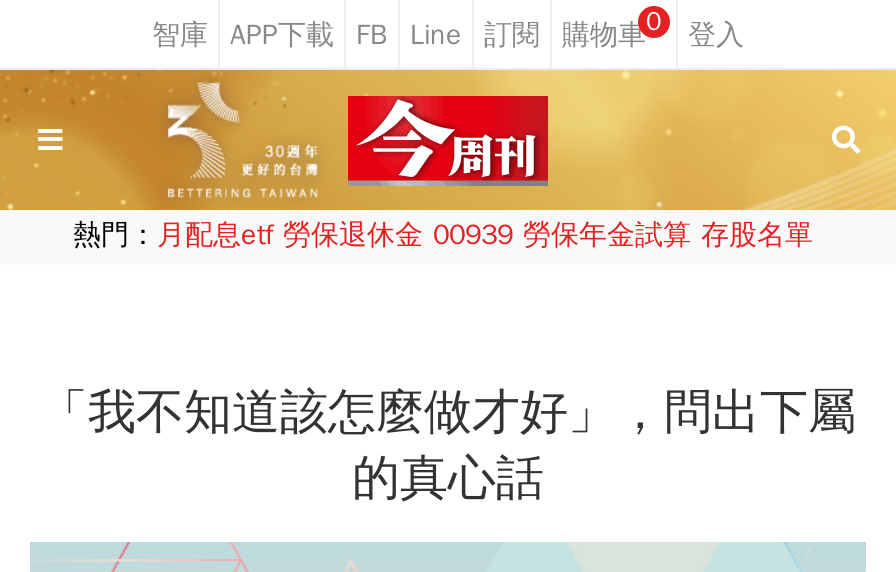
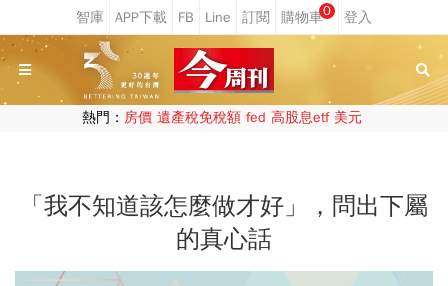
- 熱門：月配息etf 勞保退休金 00939 勞保年金試算 存股名單
+ 熱門：房價 遺產稅免稅額 fed 高股息etf 美元
